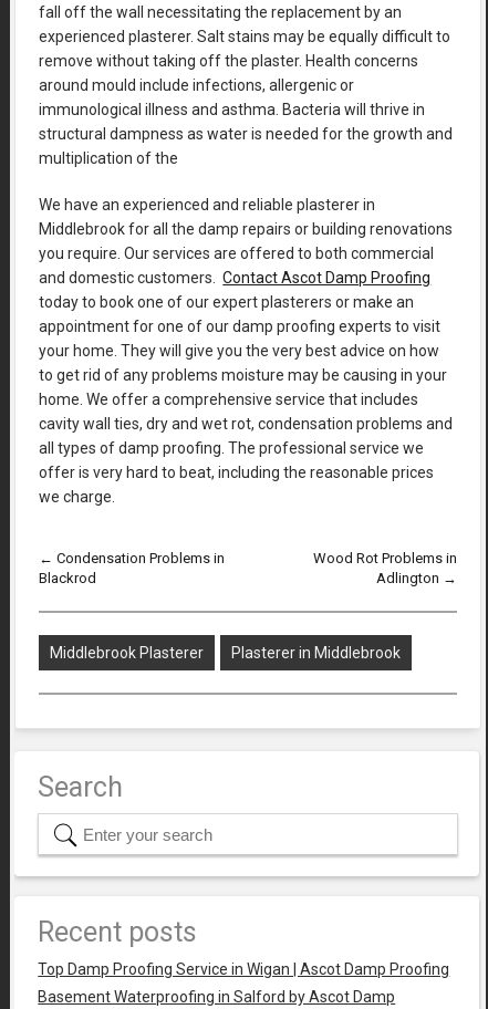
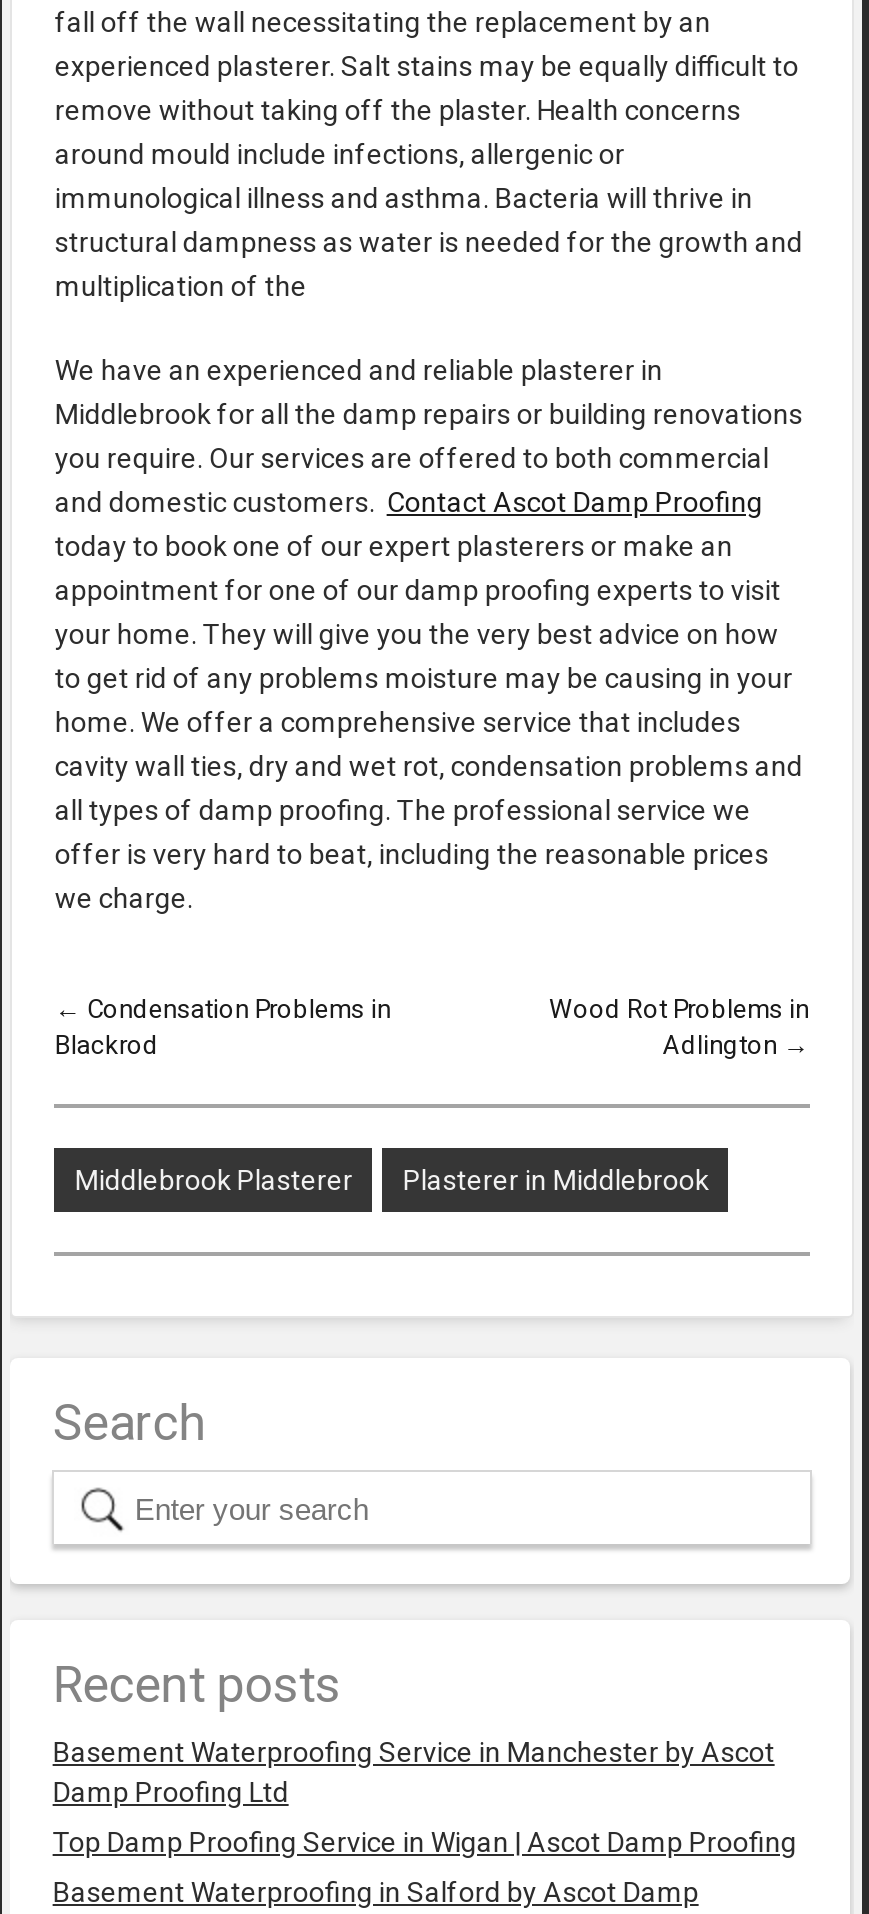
+ Basement Waterproofing Service in Manchester by Ascot
+ Damp Proofing Ltd
